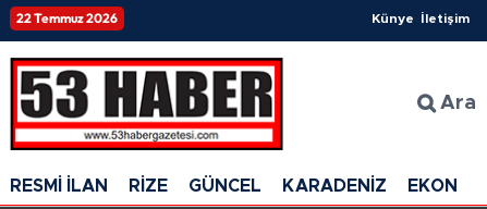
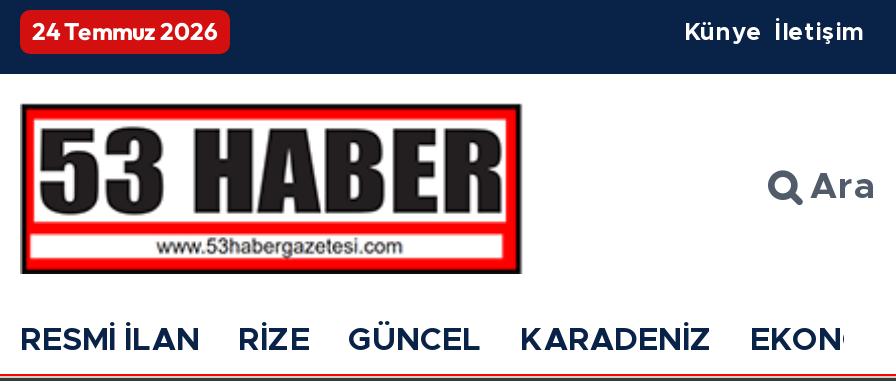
- 22 Temmuz 2026
+ 24 Temmuz 2026
